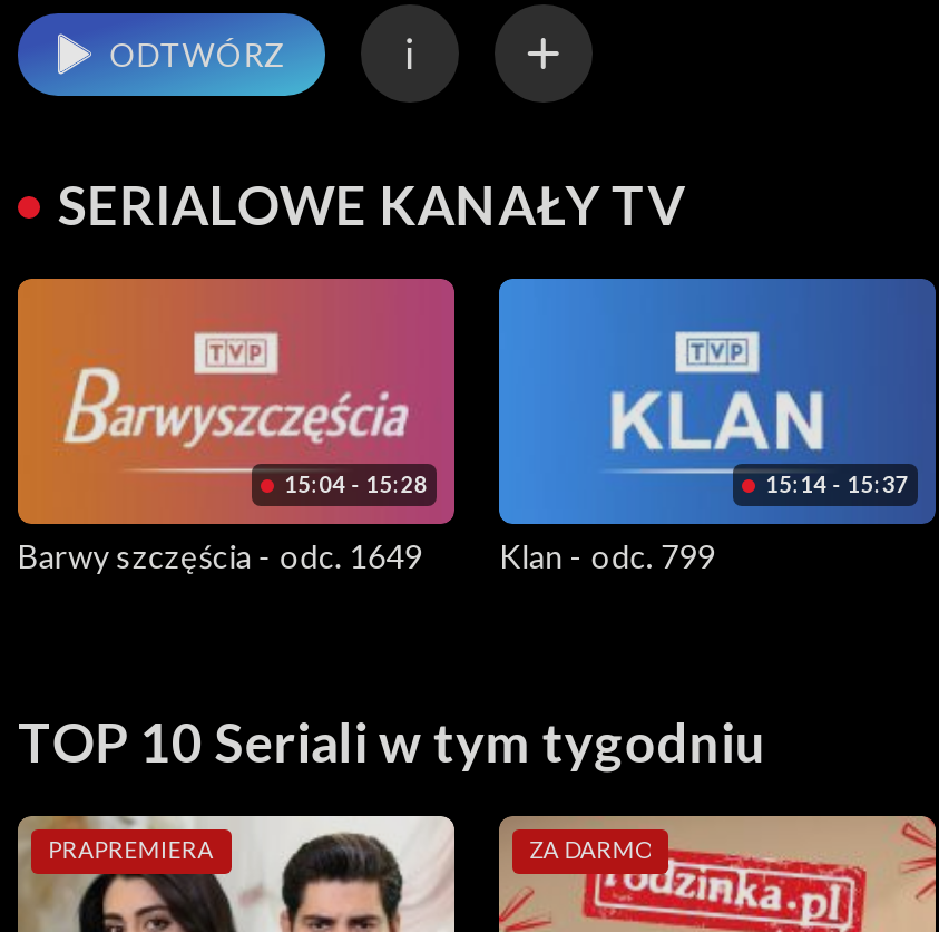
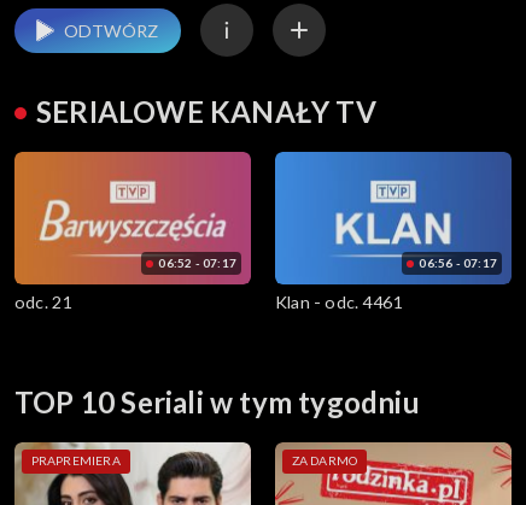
- 15:04 - 15:28
+ 06:52 - 07:17

- 15:14 - 15:37
+ 06:56 - 07:17

- Barwy szczęścia - odc. 1649
+ odc. 21

- Klan - odc. 799
+ Klan - odc. 4461
